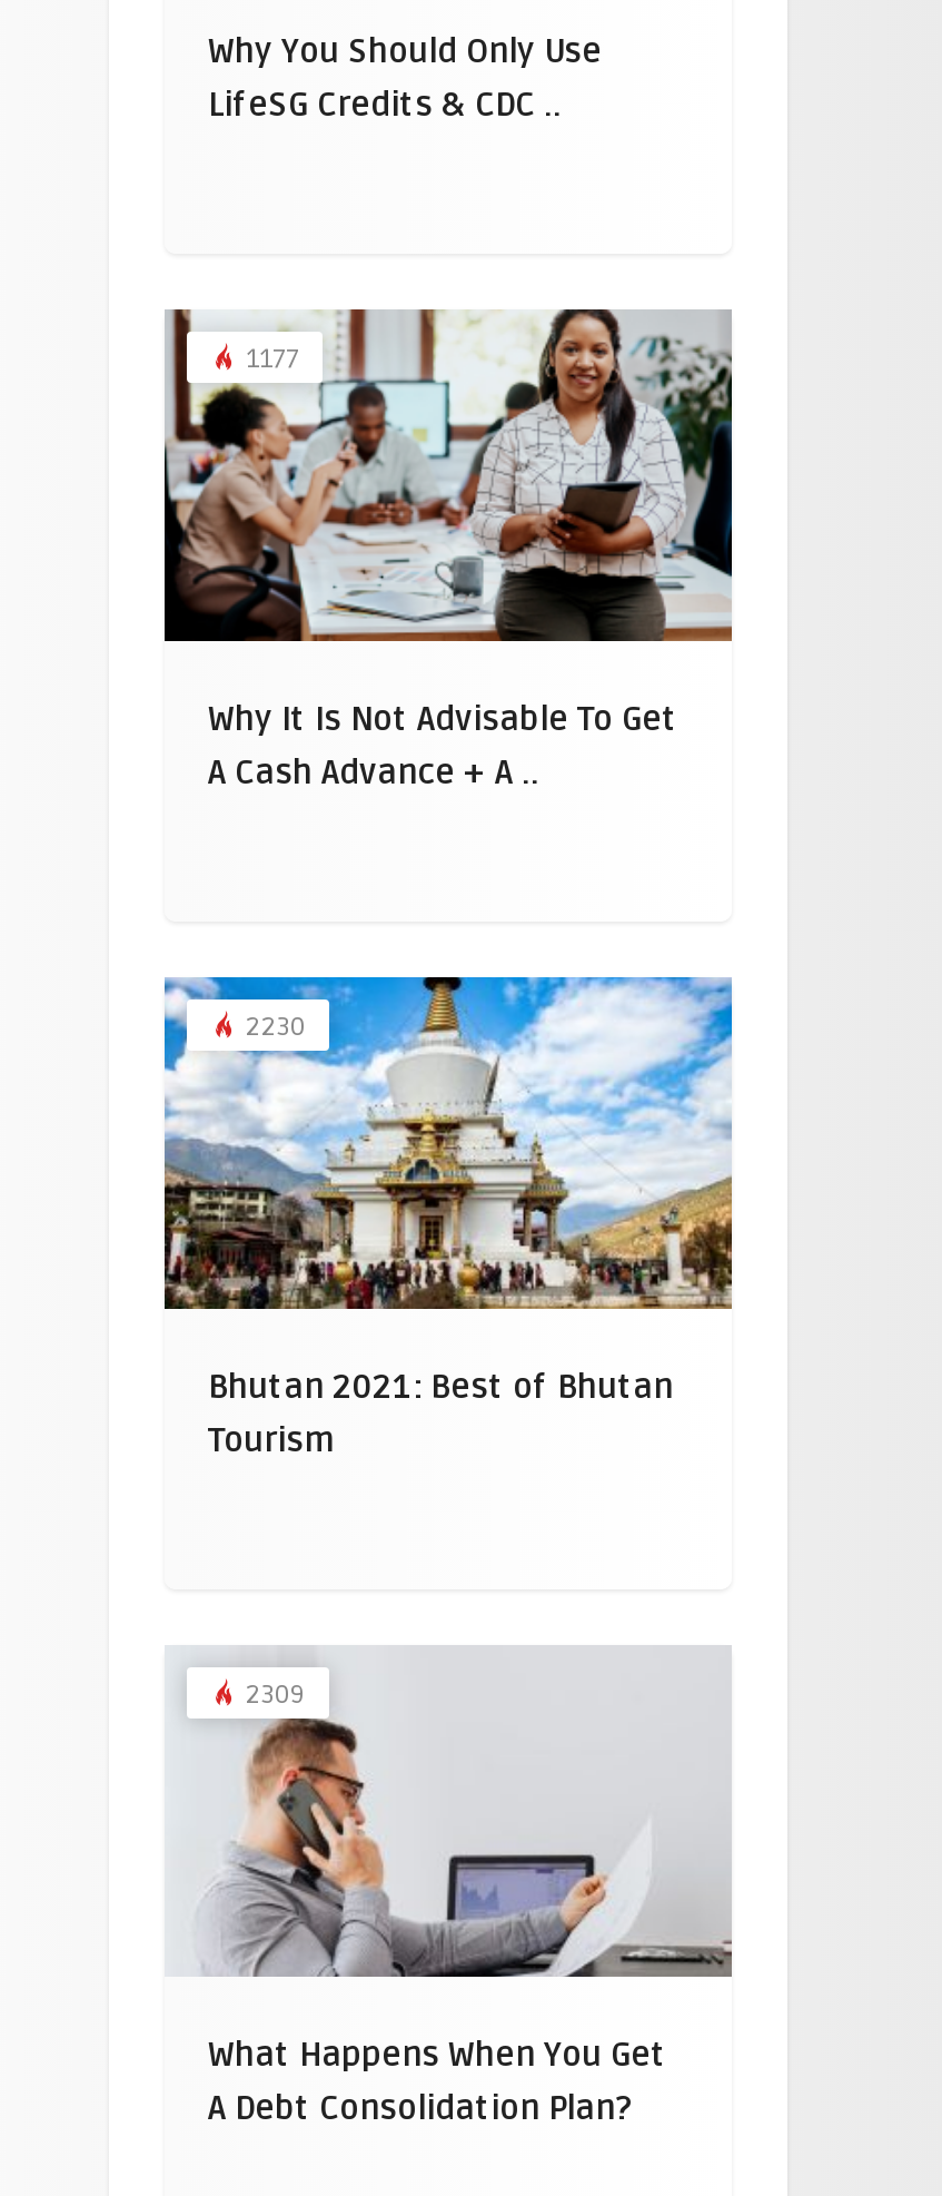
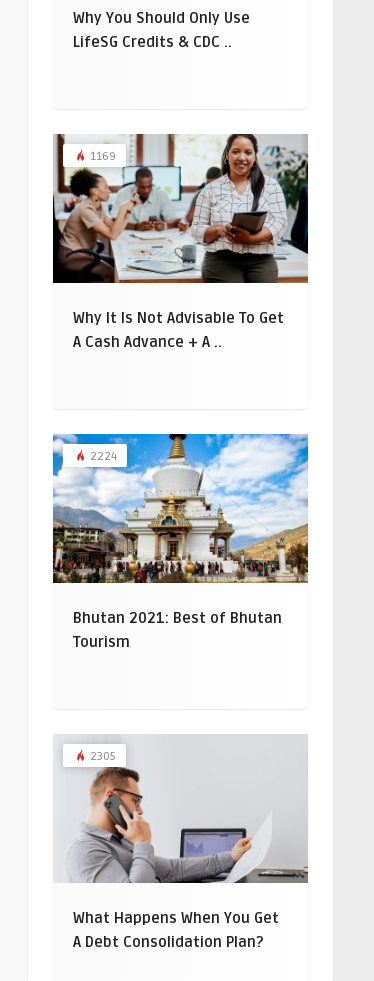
- 1177
+ 1169

- 2230
+ 2224

- 2309
+ 2305
